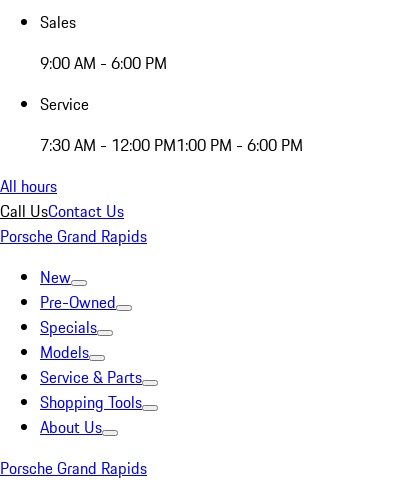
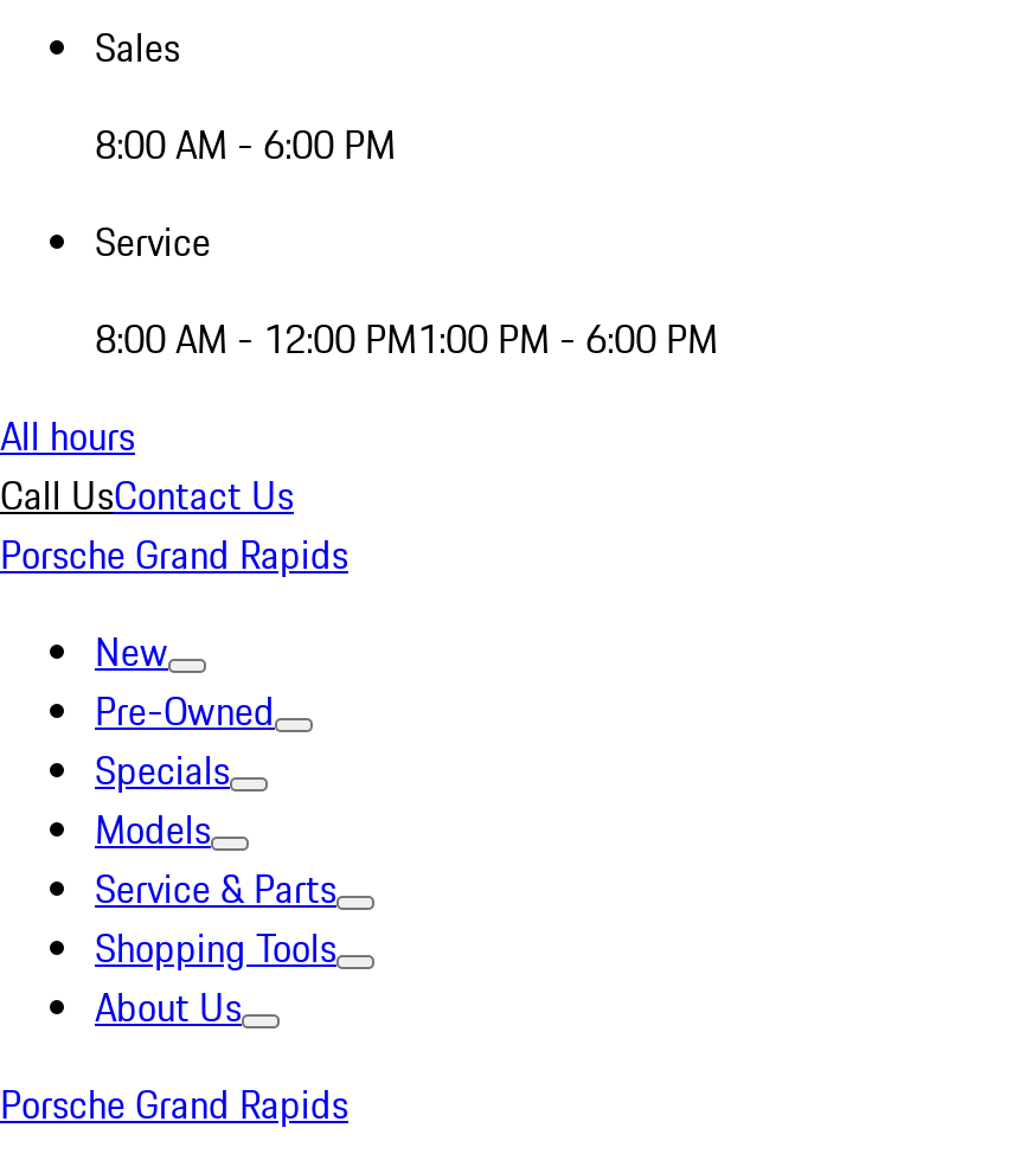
- 9:00 AM - 6:00 PM
+ 8:00 AM - 6:00 PM

- 7:30 AM - 12:00 PM1:00 PM - 6:00 PM
+ 8:00 AM - 12:00 PM1:00 PM - 6:00 PM
